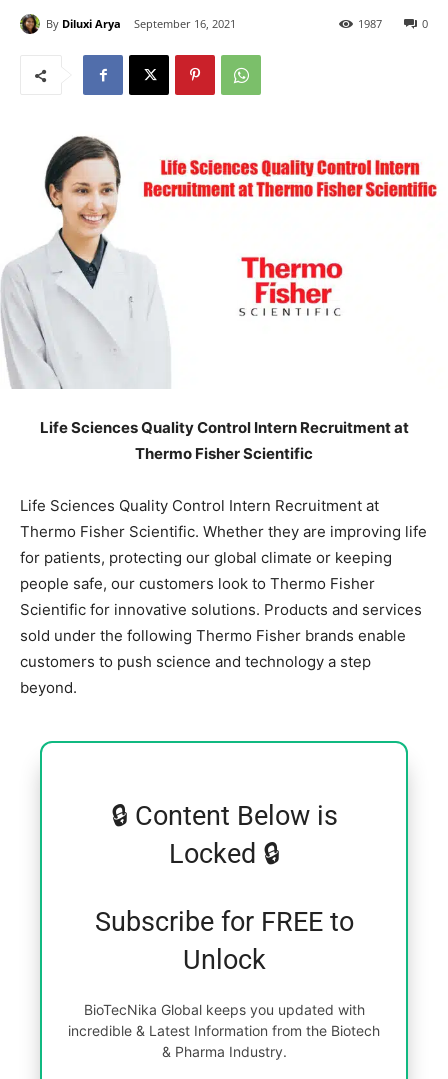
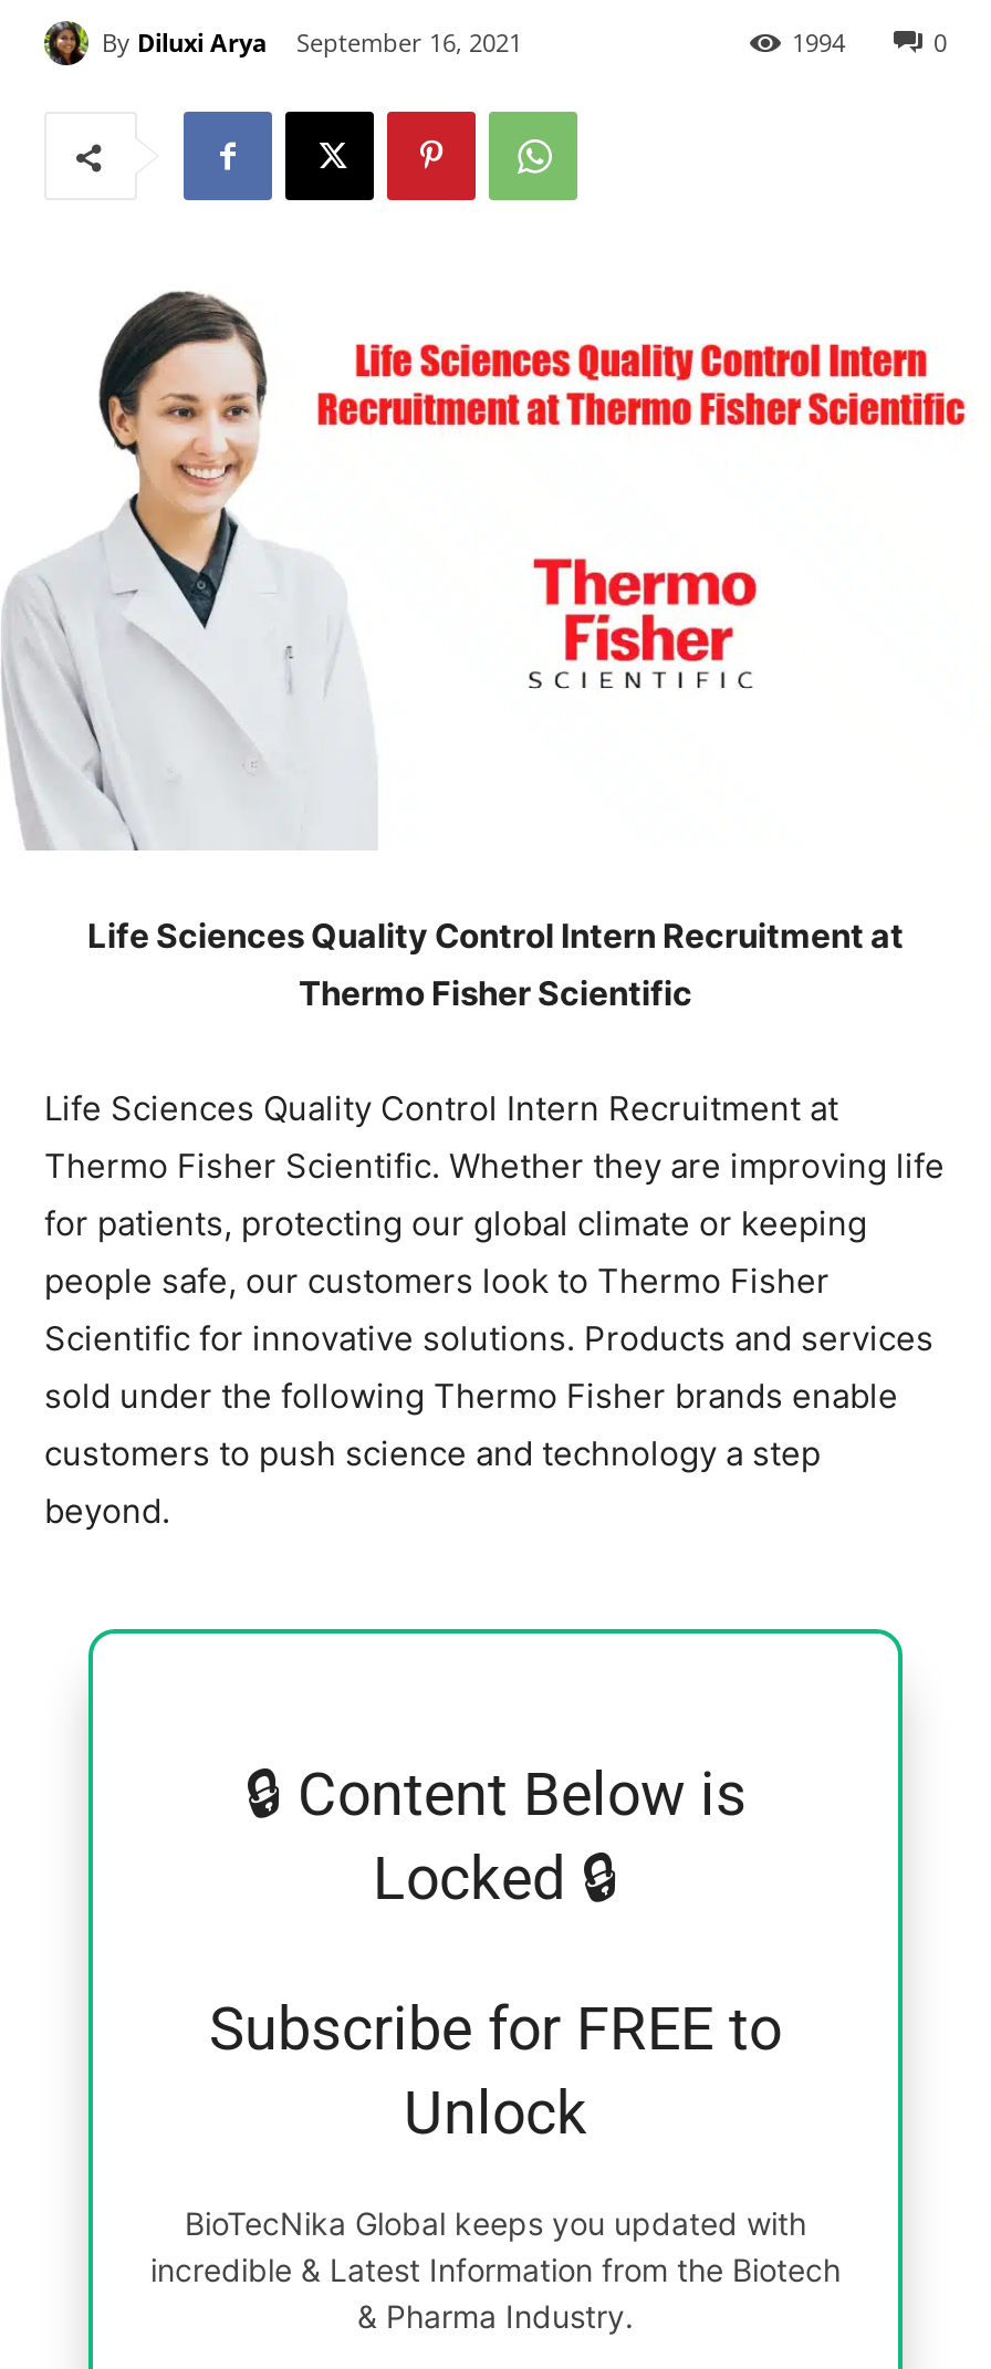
- 1987
+ 1994
